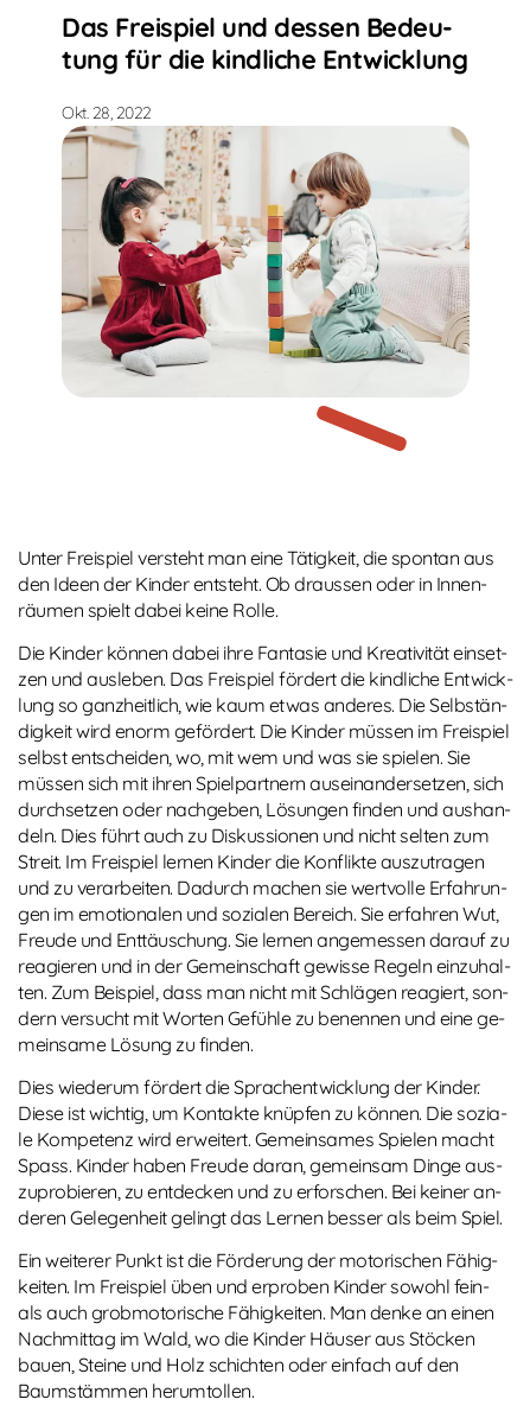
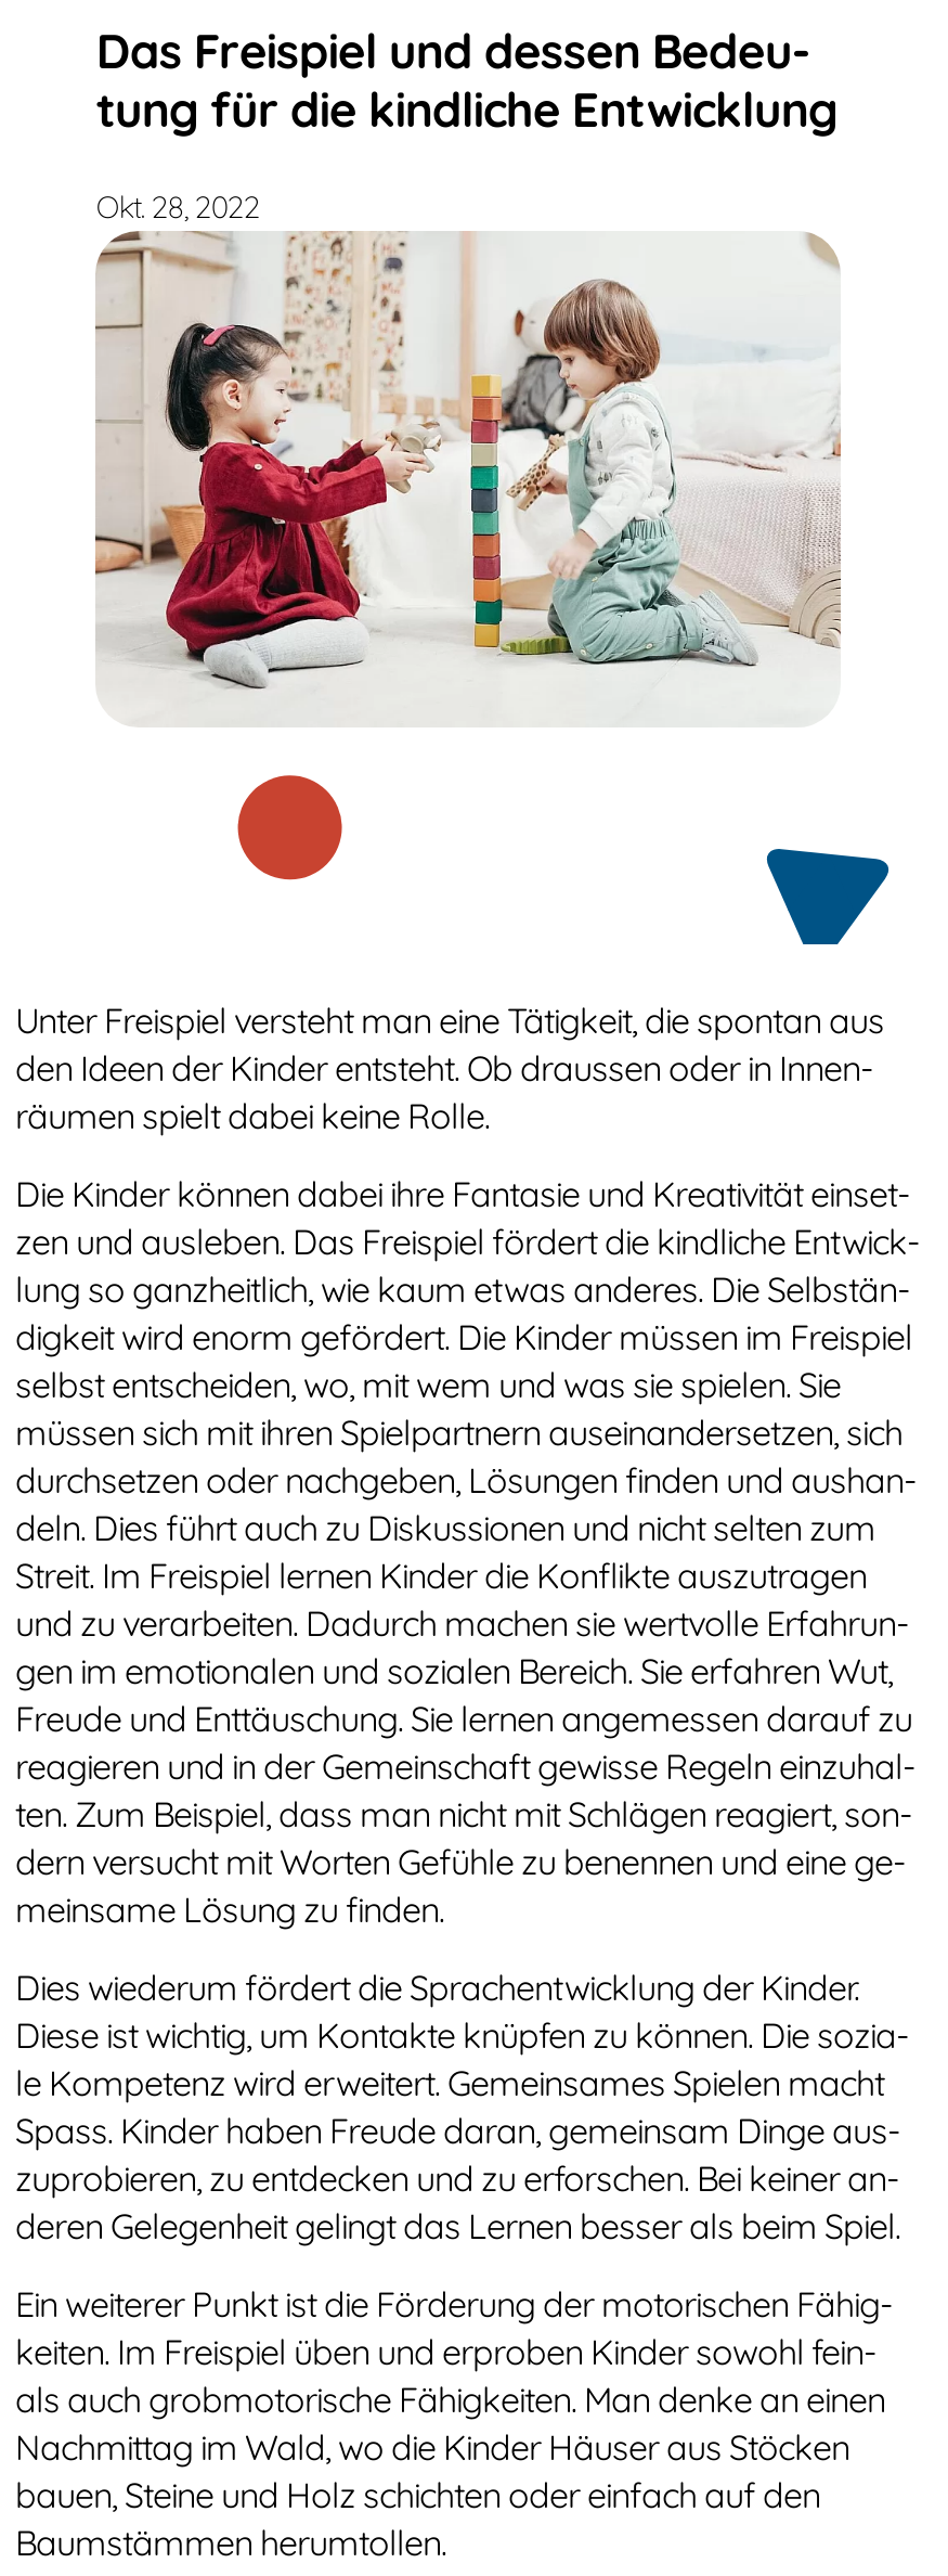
+ [image]

+ [image]

- [image]
